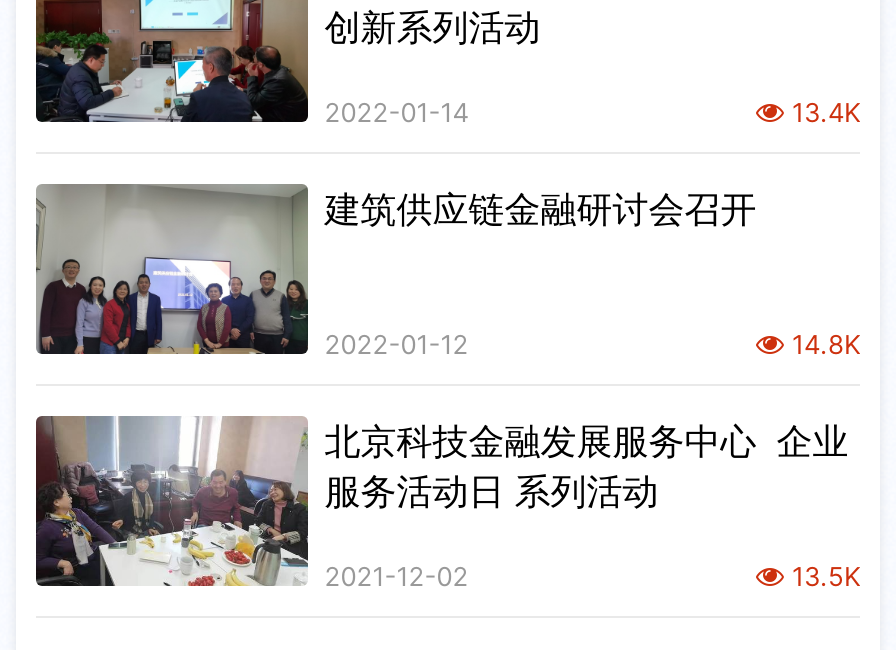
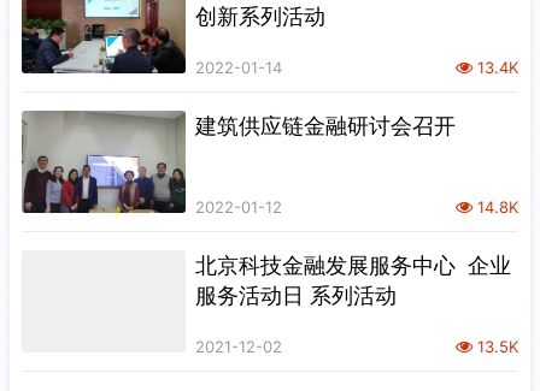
- [image]
